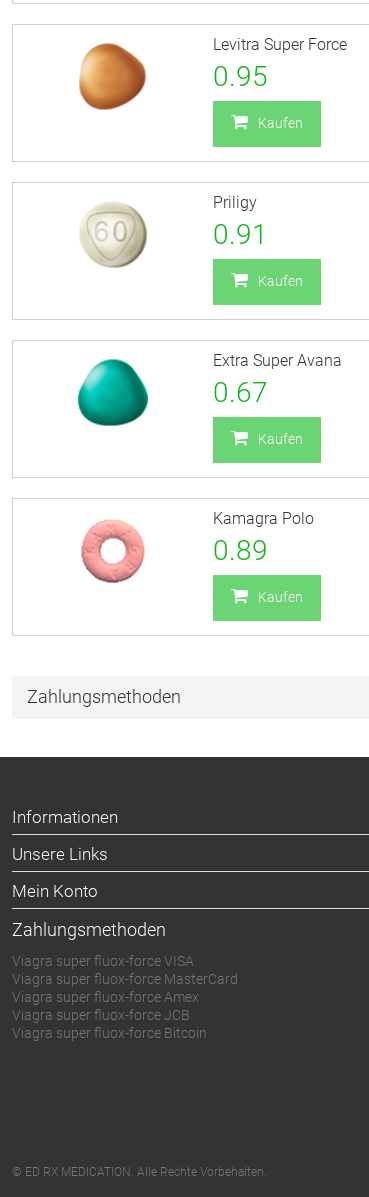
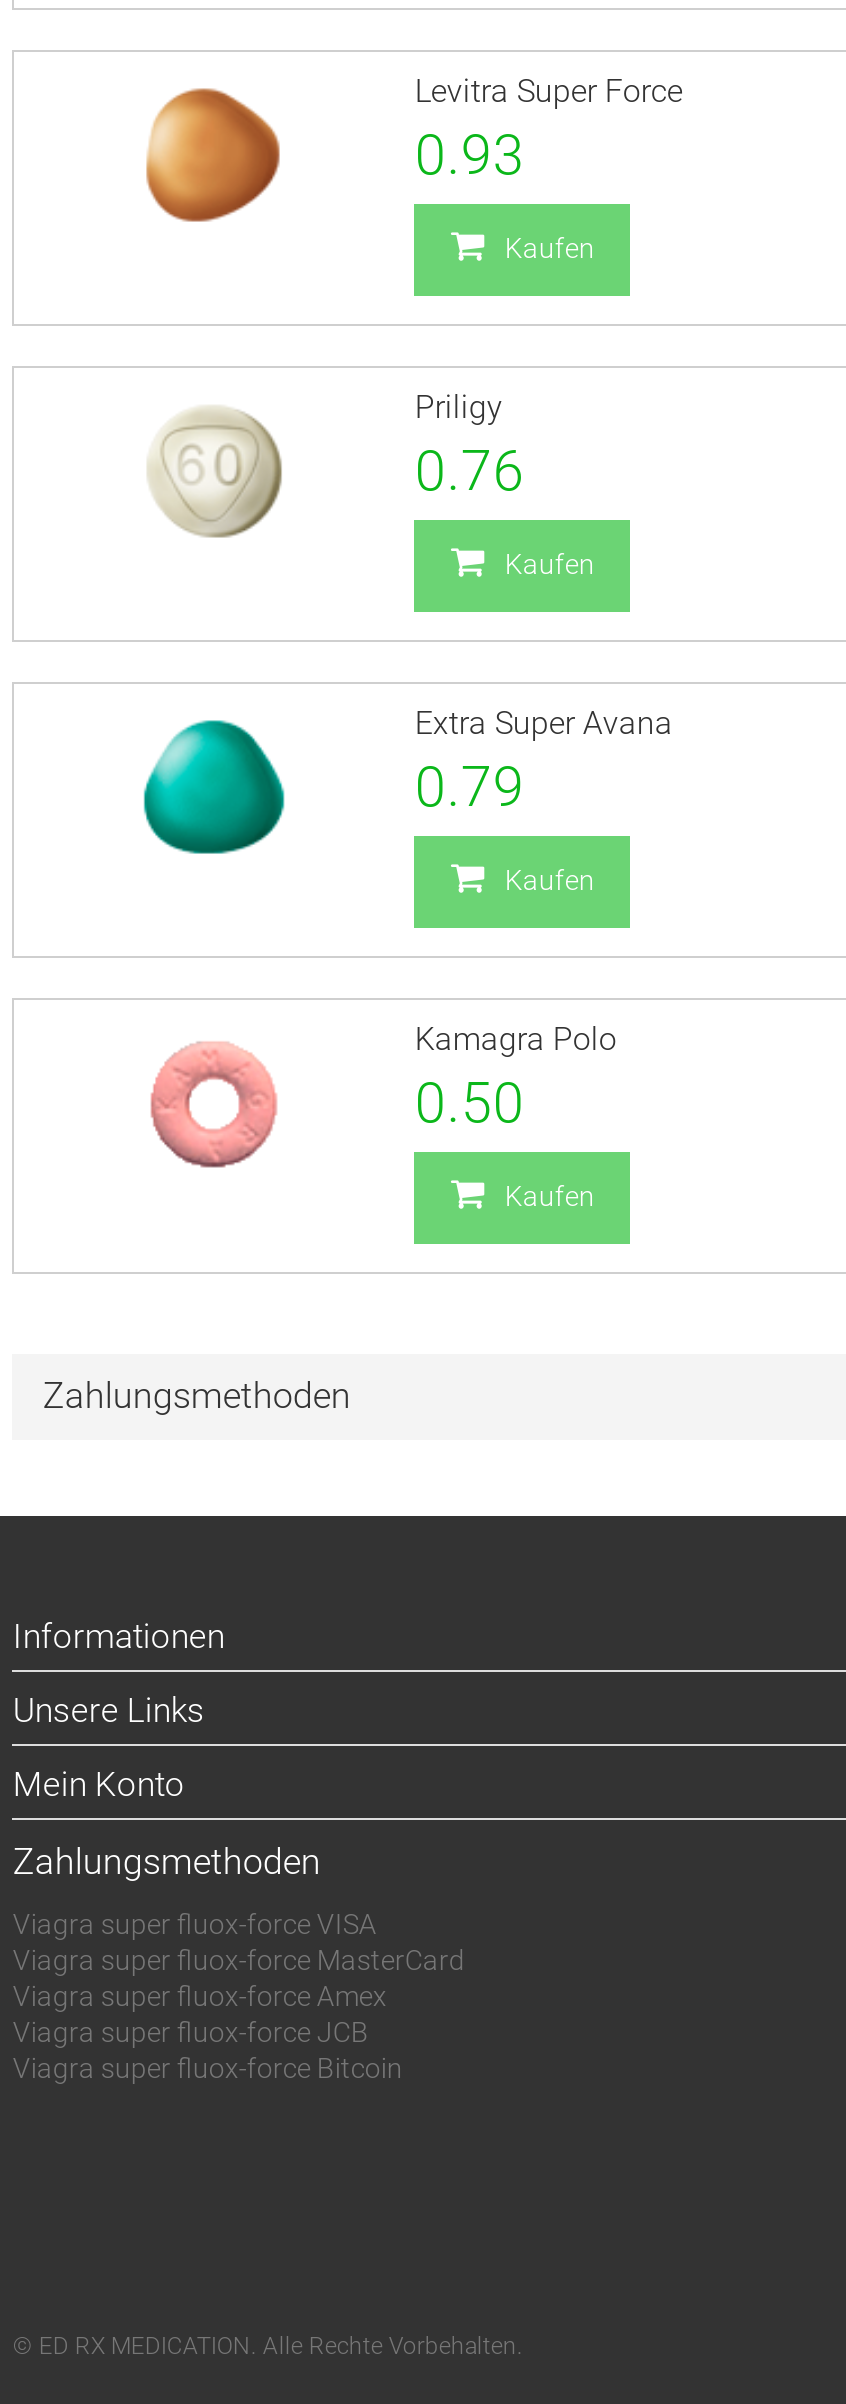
- 0.95
+ 0.93

- 0.91
+ 0.76

- 0.67
+ 0.79

- 0.89
+ 0.50
